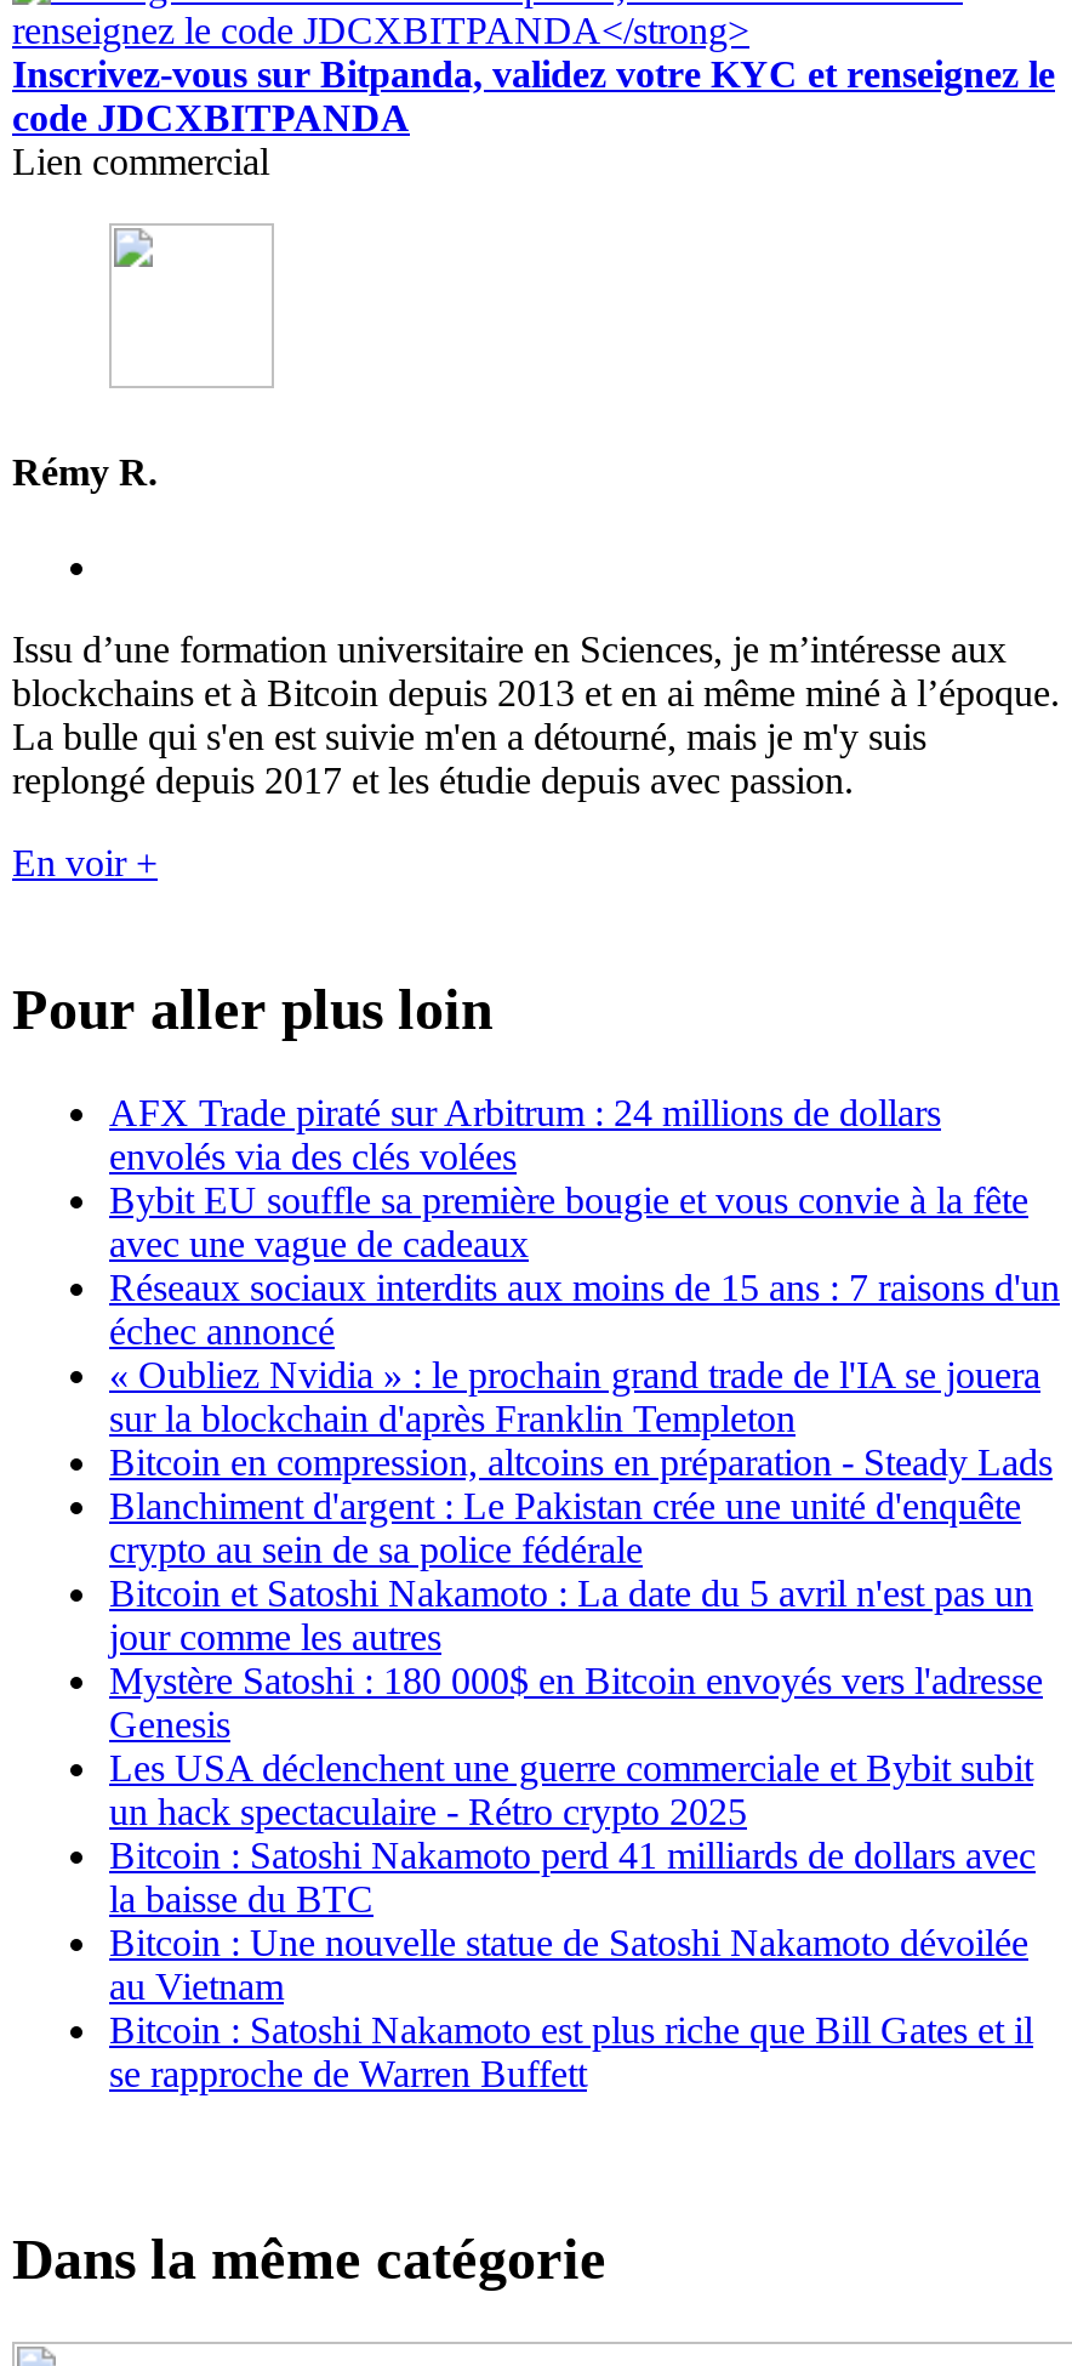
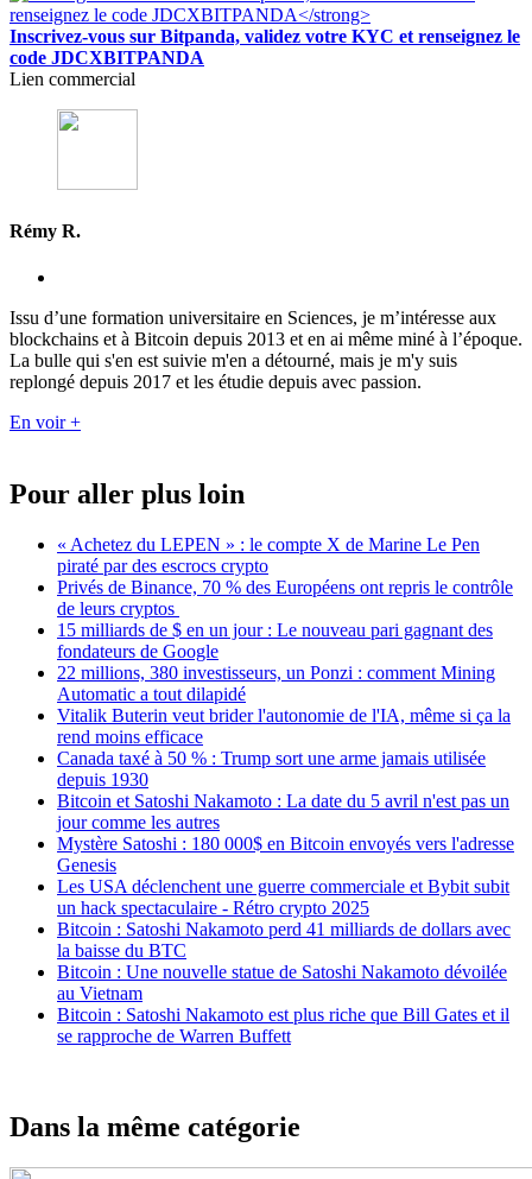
- AFX Trade piraté sur Arbitrum : 24 millions de dollars
- envolés via des clés volées
- Bybit EU souffle sa première bougie et vous convie à la fête
- avec une vague de cadeaux
- Réseaux sociaux interdits aux moins de 15 ans : 7 raisons d'un
- échec annoncé
- « Oubliez Nvidia » : le prochain grand trade de l'IA se jouera
- sur la blockchain d'après Franklin Templeton
- Bitcoin en compression, altcoins en préparation - Steady Lads
- Blanchiment d'argent : Le Pakistan crée une unité d'enquête
- crypto au sein de sa police fédérale
+ « Achetez du LEPEN » : le compte X de Marine Le Pen
+ piraté par des escrocs crypto
+ Privés de Binance, 70 % des Européens ont repris le contrôle
+ de leurs cryptos
+ 15 milliards de $ en un jour : Le nouveau pari gagnant des
+ fondateurs de Google
+ 22 millions, 380 investisseurs, un Ponzi : comment Mining
+ Automatic a tout dilapidé
+ Vitalik Buterin veut brider l'autonomie de l'IA, même si ça la
+ rend moins efficace
+ Canada taxé à 50 % : Trump sort une arme jamais utilisée
+ depuis 1930
